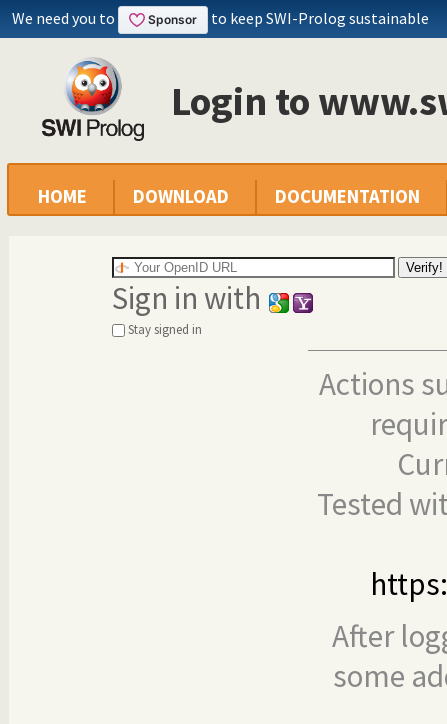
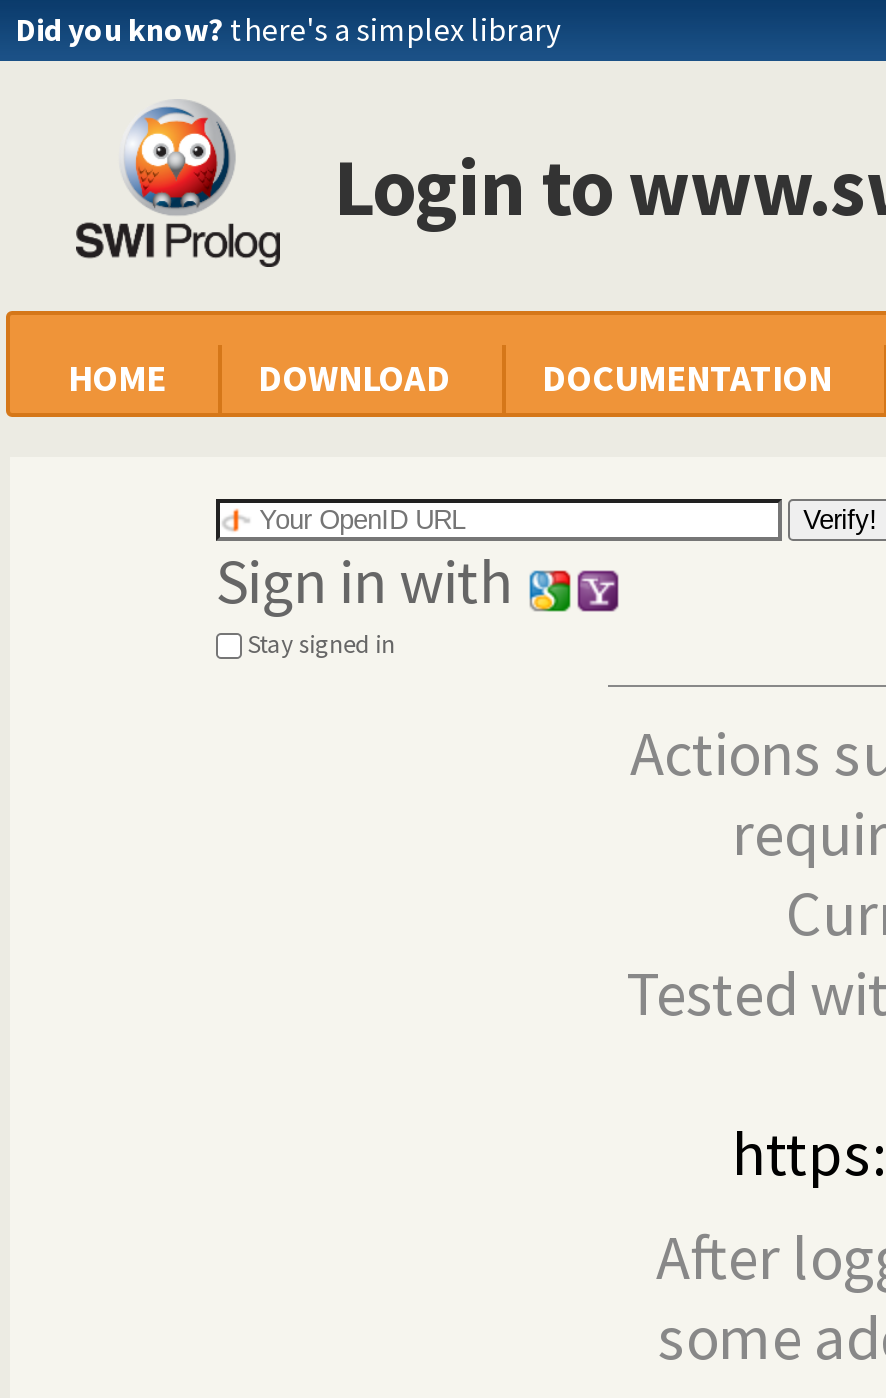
- We need you to
- to keep SWI-Prolog sustainable
+ Did you know? there's a simplex library
